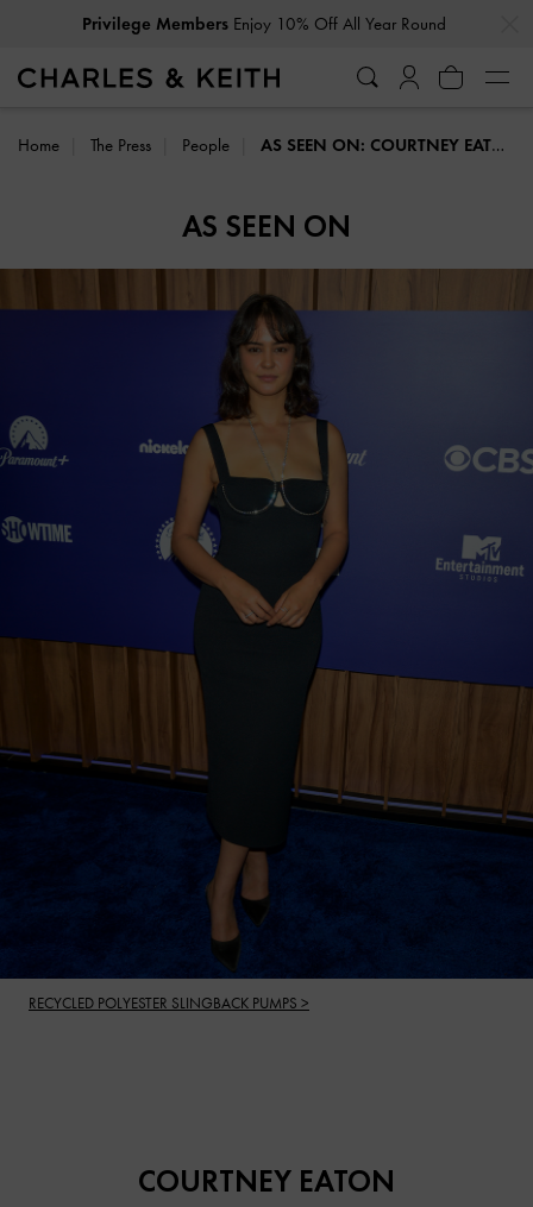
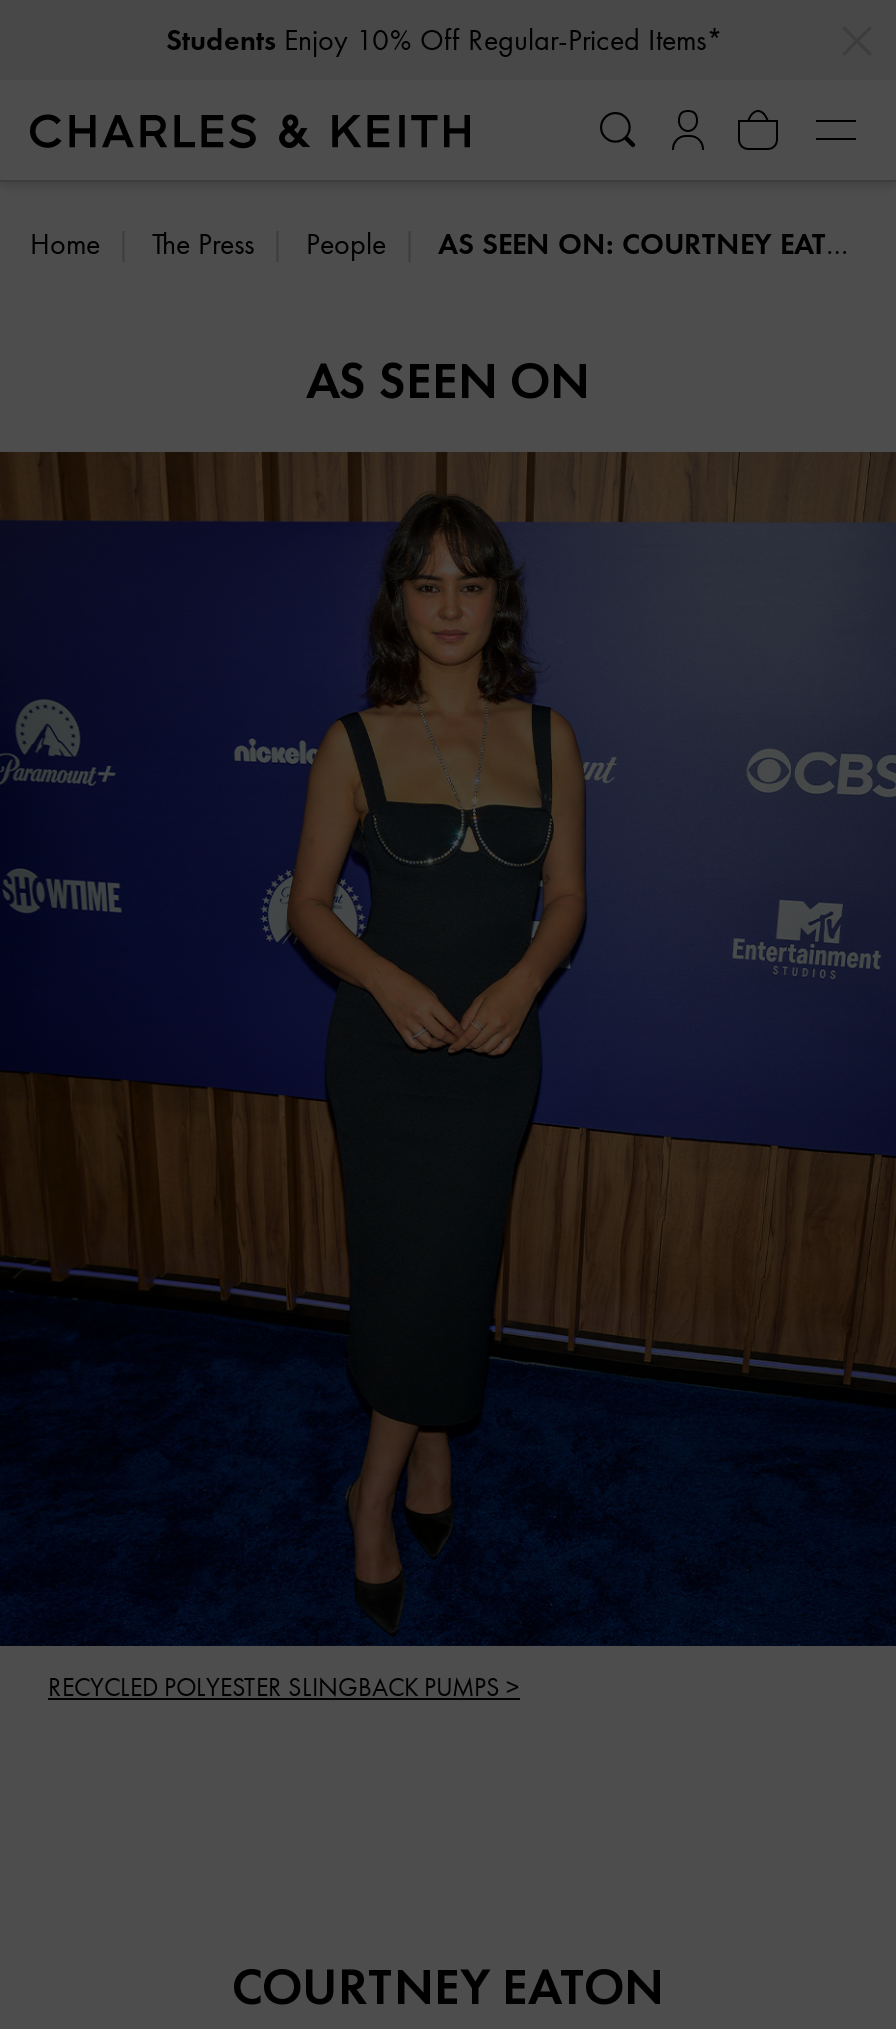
- Privilege Members Enjoy 10% Off All Year Round
+ Students Enjoy 10% Off Regular-Priced Items*
